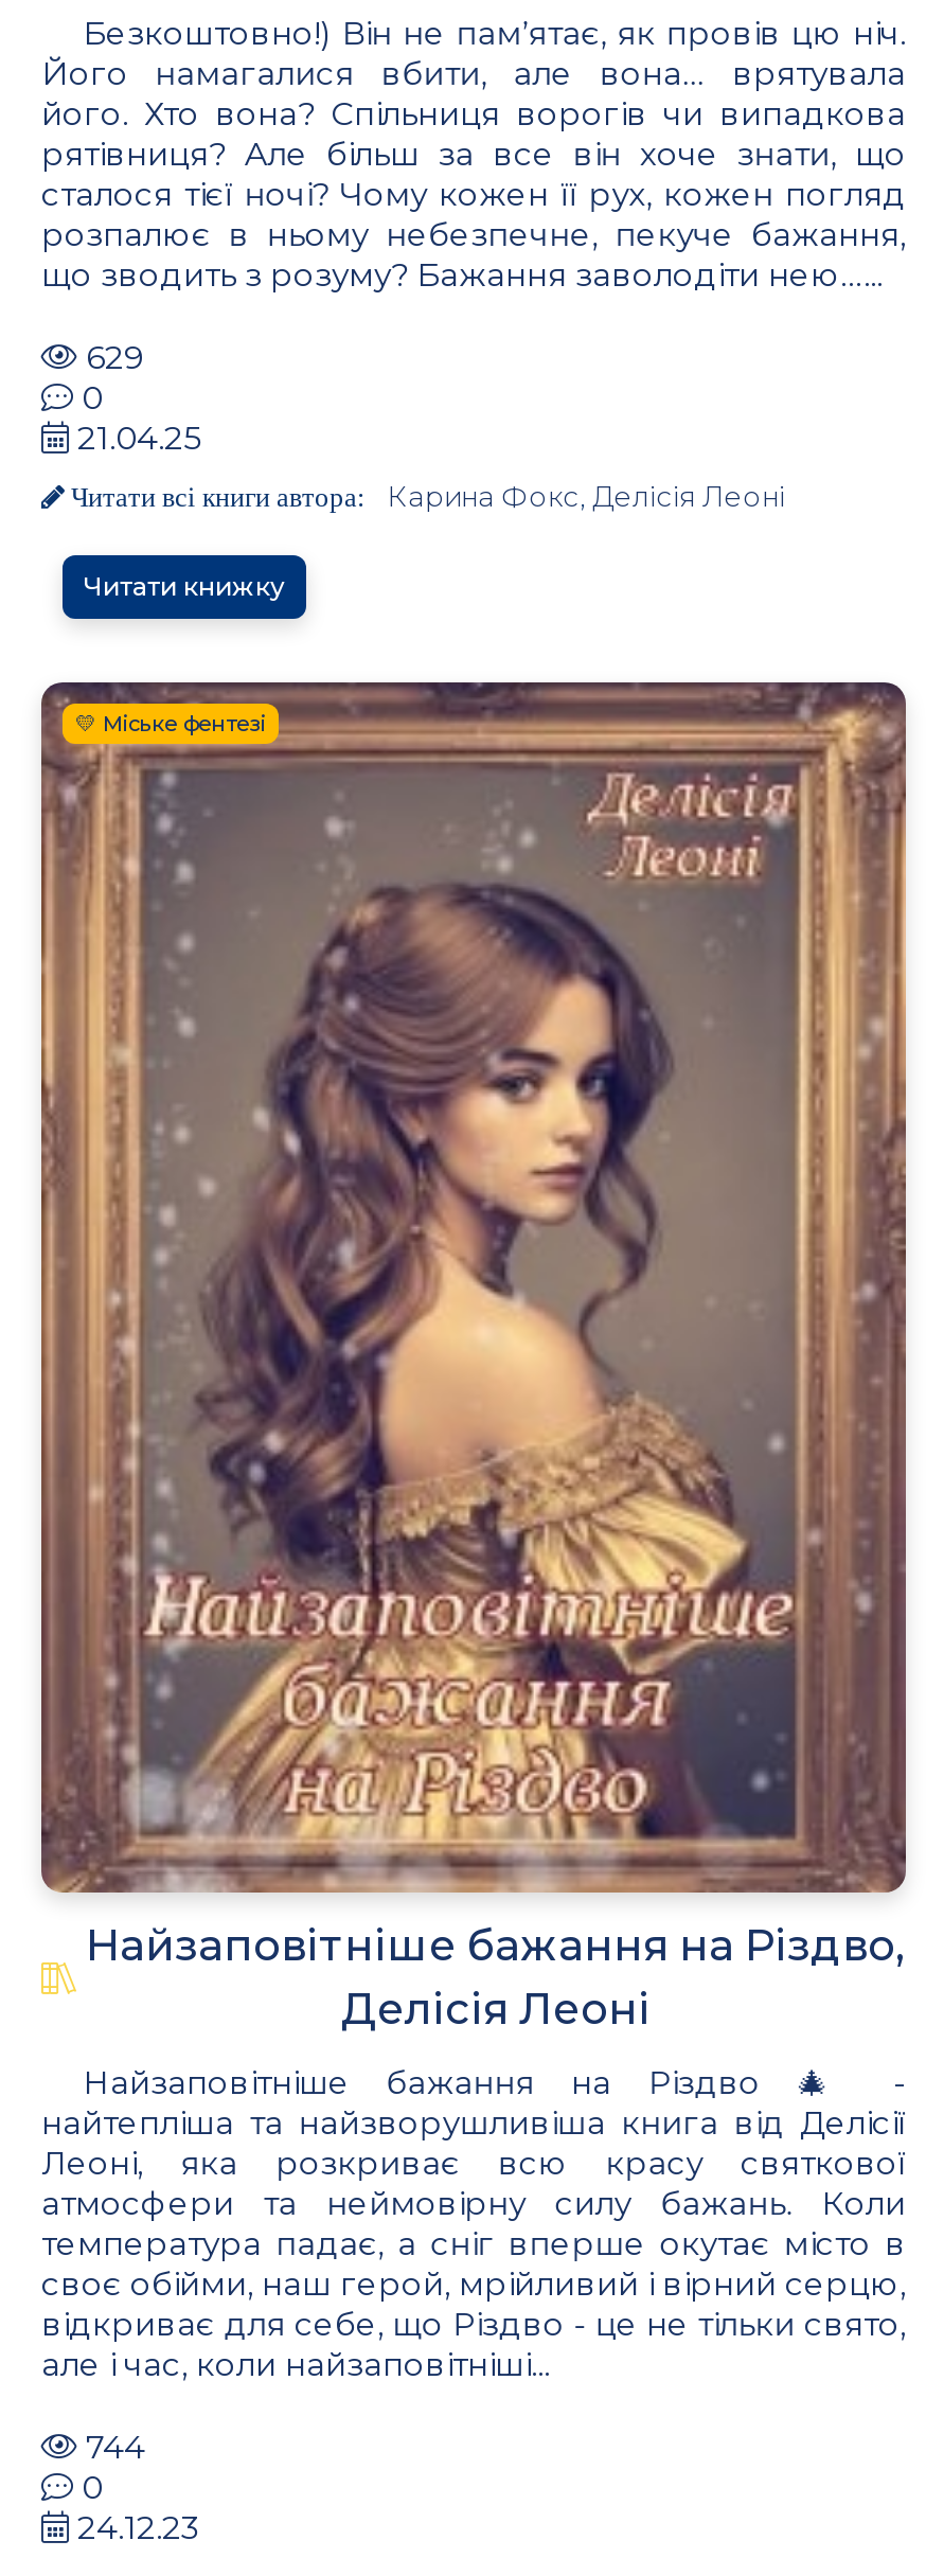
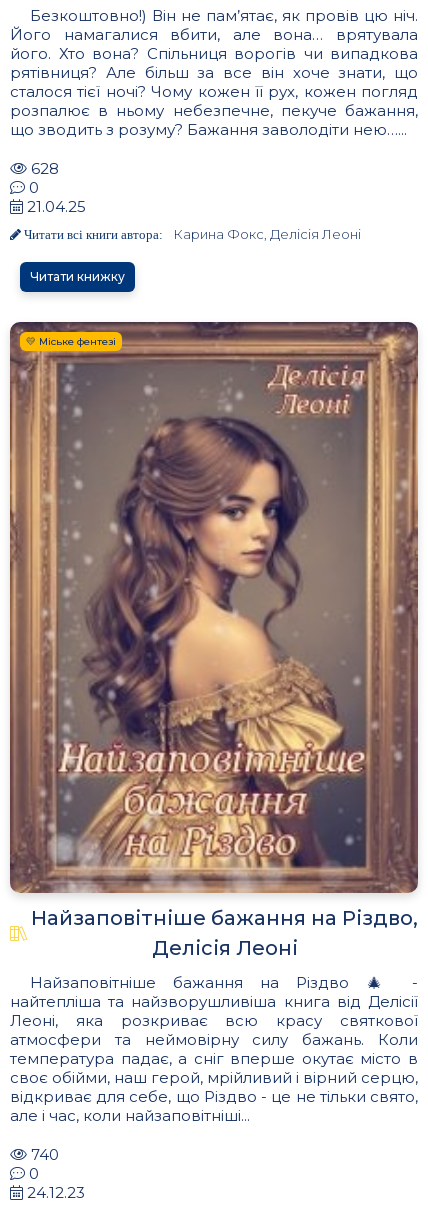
- 629
+ 628

- 744
+ 740
